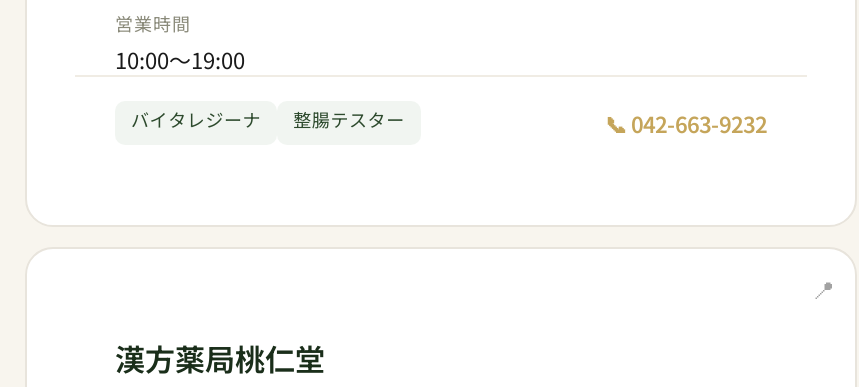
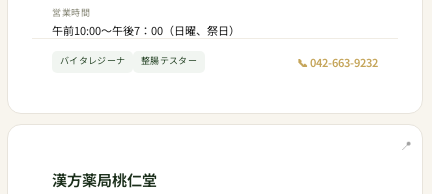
- 10:00～19:00
+ 午前10:00～午後7：00（日曜、祭日）
